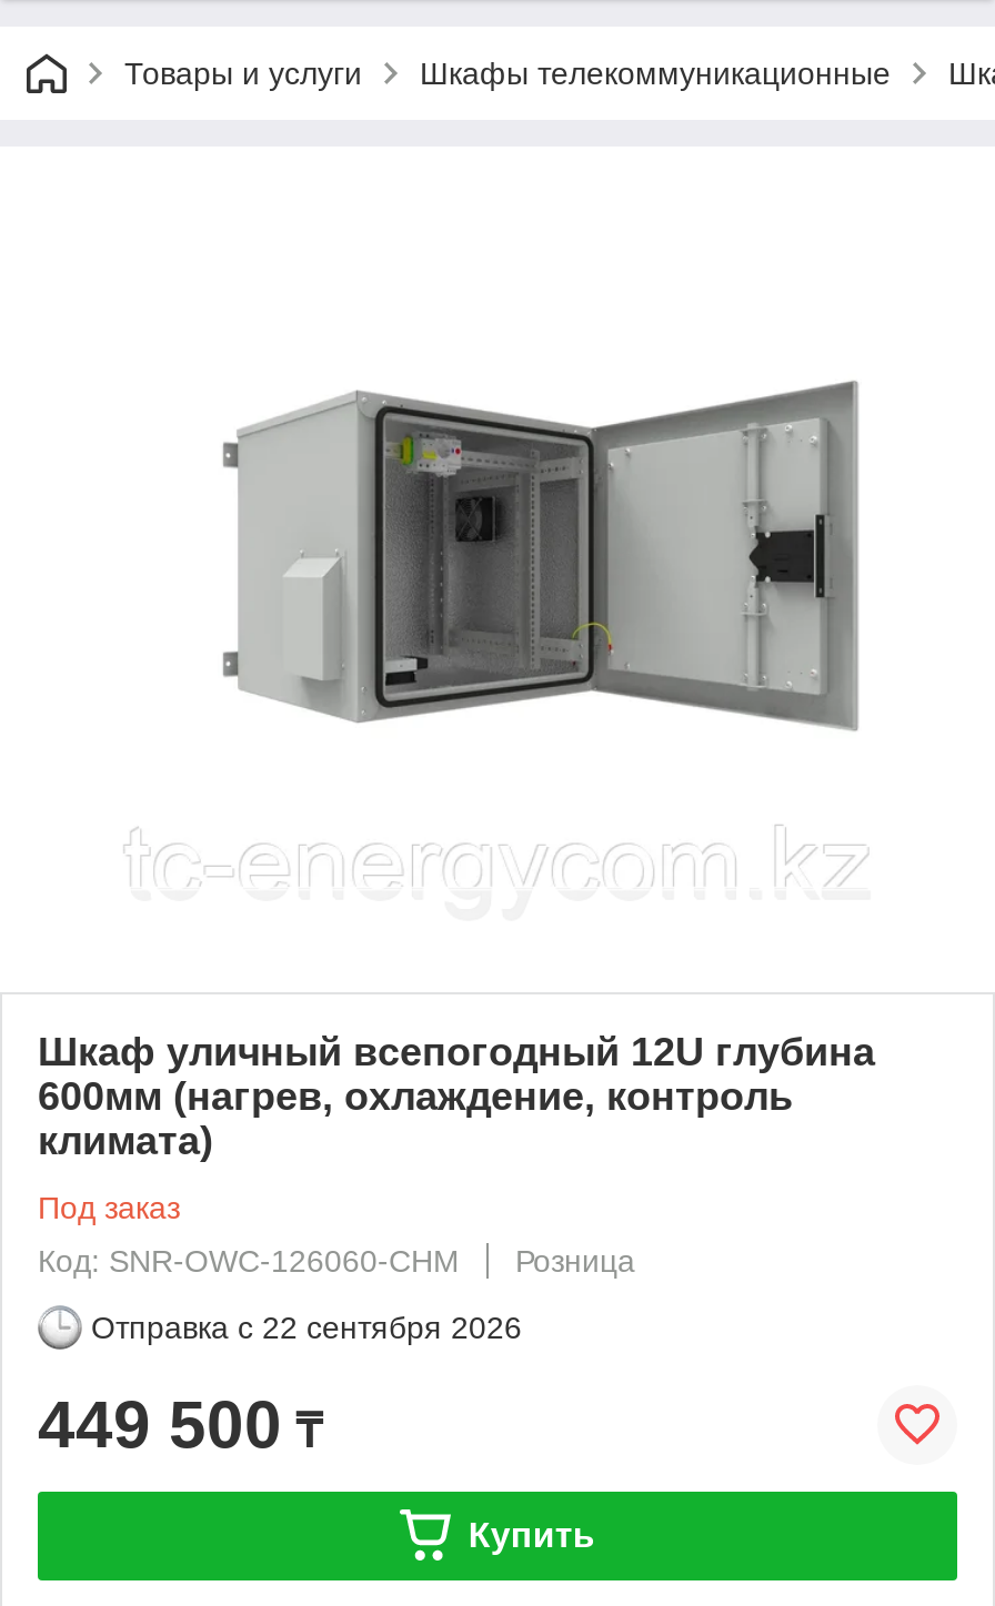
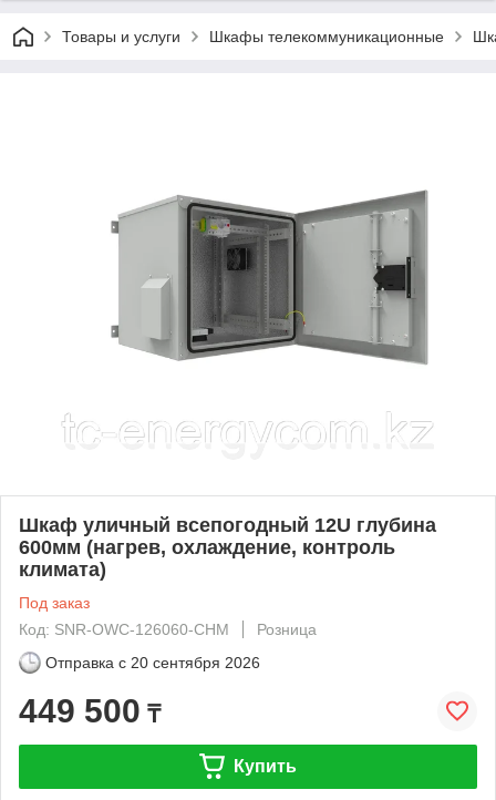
- Отправка с 22 сентября 2026
+ Отправка с 20 сентября 2026
